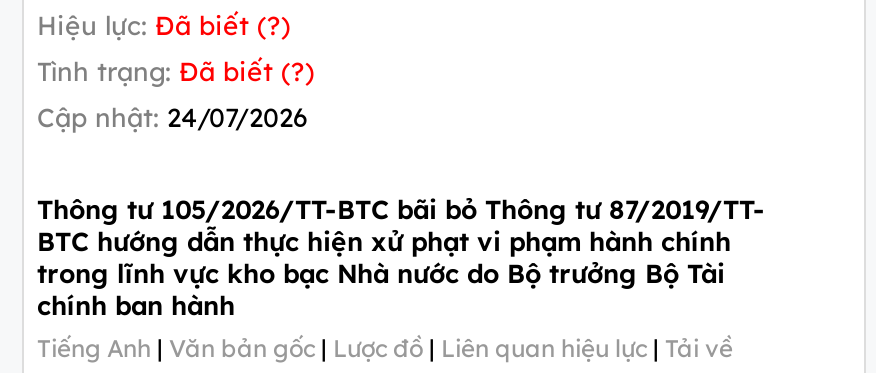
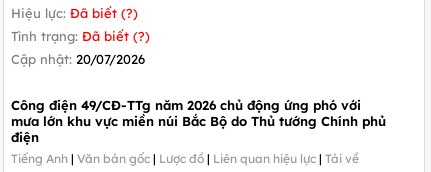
- Cập nhật: 24/07/2026
+ Cập nhật: 20/07/2026

- Thông tư 105/2026/TT-BTC bãi bỏ Thông tư 87/2019/TT-
- BTC hướng dẫn thực hiện xử phạt vi phạm hành chính
- trong lĩnh vực kho bạc Nhà nước do Bộ trưởng Bộ Tài
- chính ban hành
+ Công điện 49/CĐ-TTg năm 2026 chủ động ứng phó với
+ mưa lớn khu vực miền núi Bắc Bộ do Thủ tướng Chính phủ
+ điện
